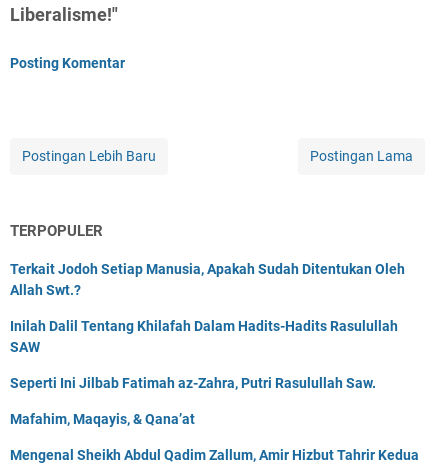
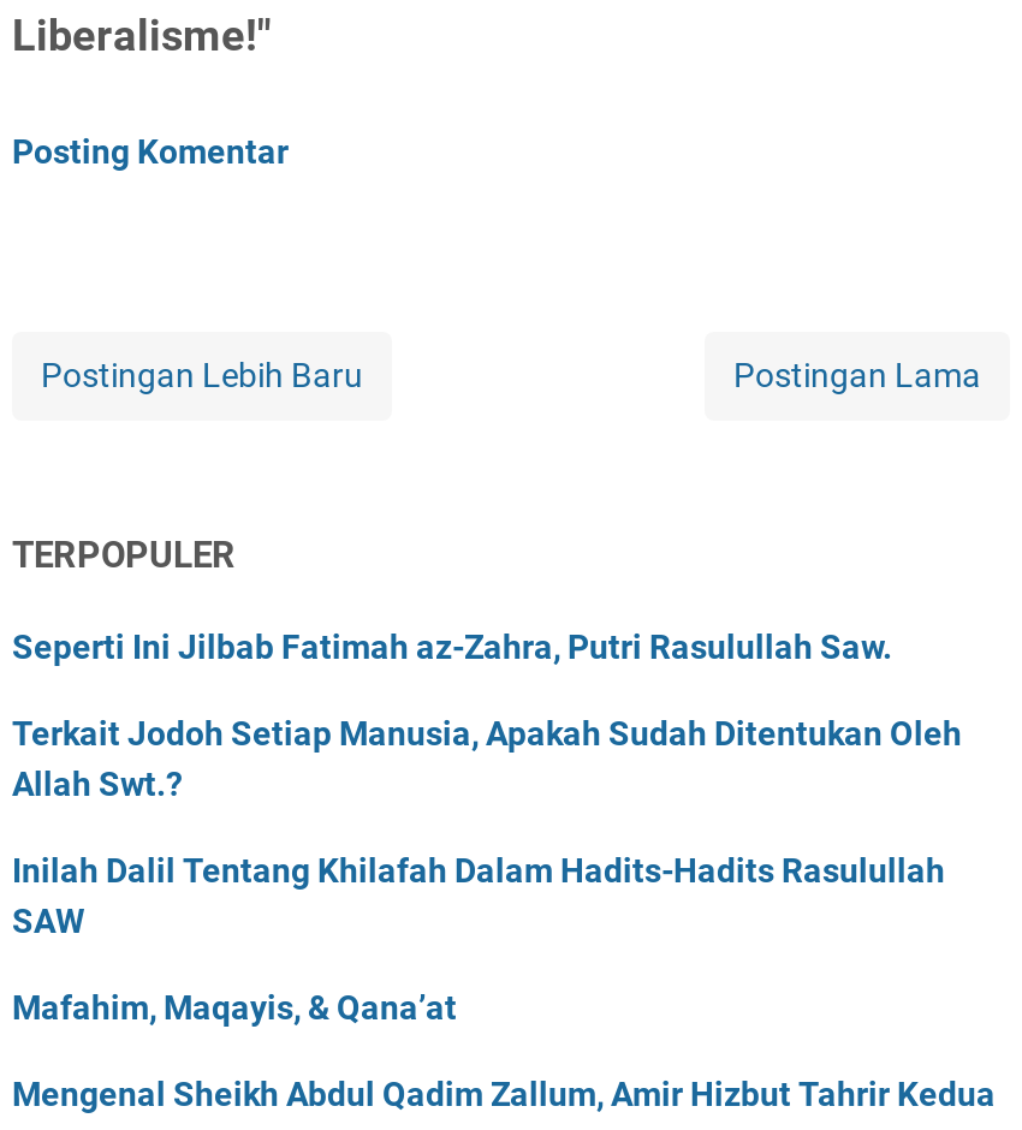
moved down: Terkait Jodoh Setiap Manusia, Apakah Sudah Ditentukan Oleh | Allah Swt.? | Inilah Dalil Tentang Khilafah Dalam Hadits-Hadits Rasulullah | SAW

moved up: Seperti Ini Jilbab Fatimah az-Zahra, Putri Rasulullah Saw.
